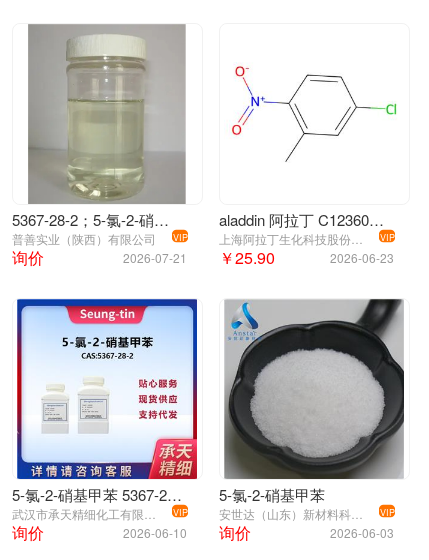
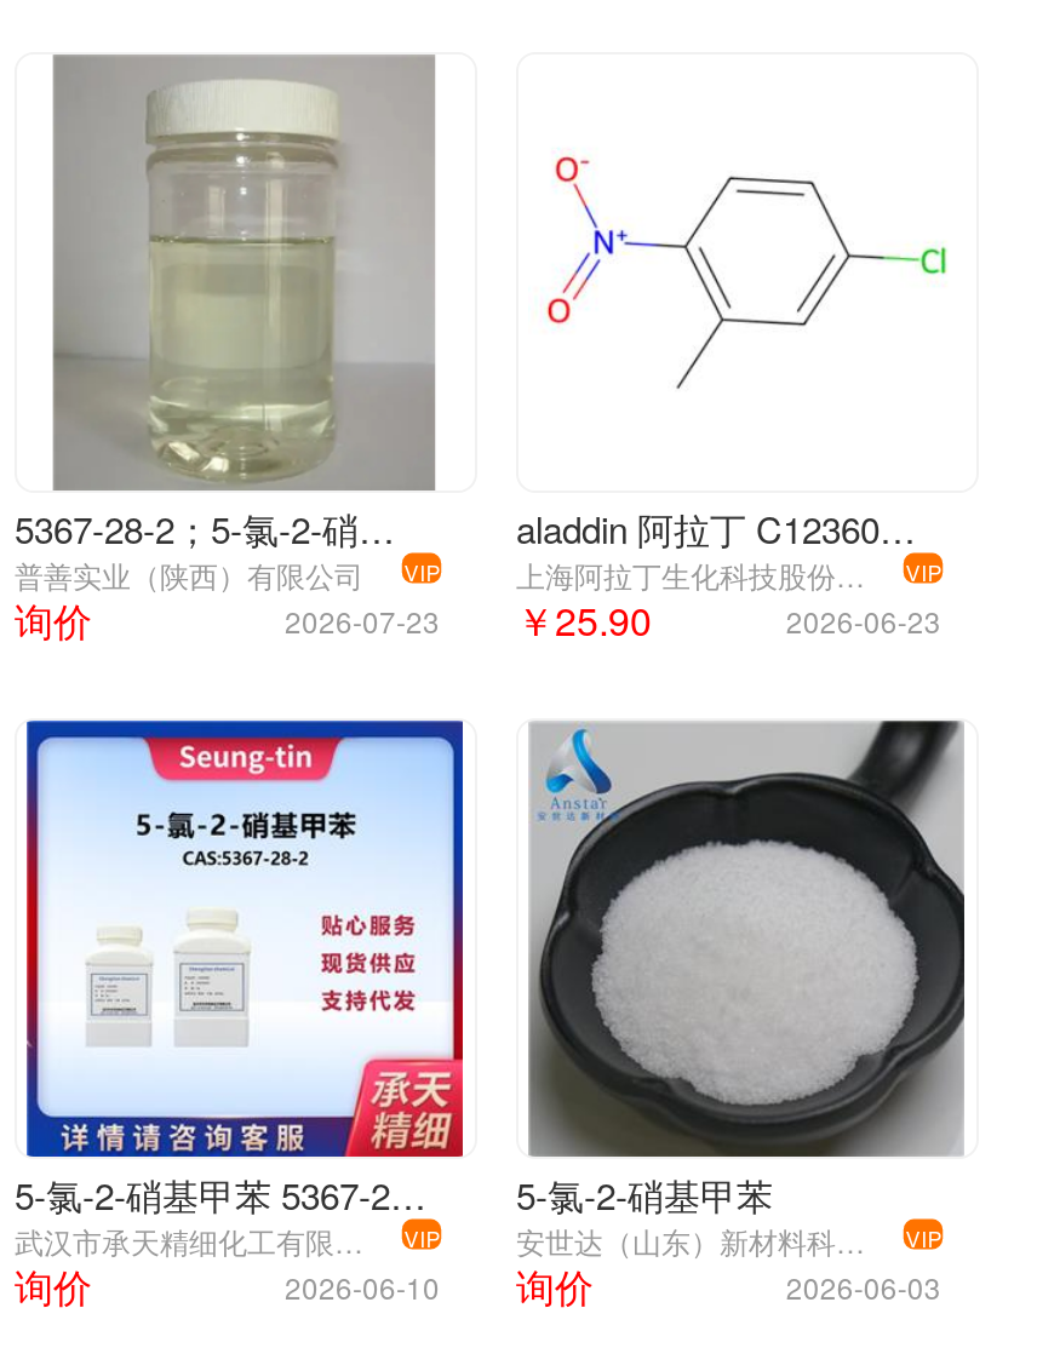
- 2026-07-21 ￥25.90
+ 2026-07-23 ￥25.90
